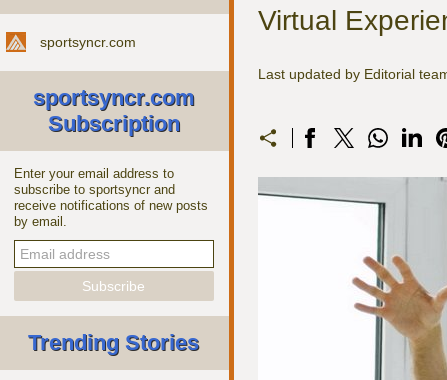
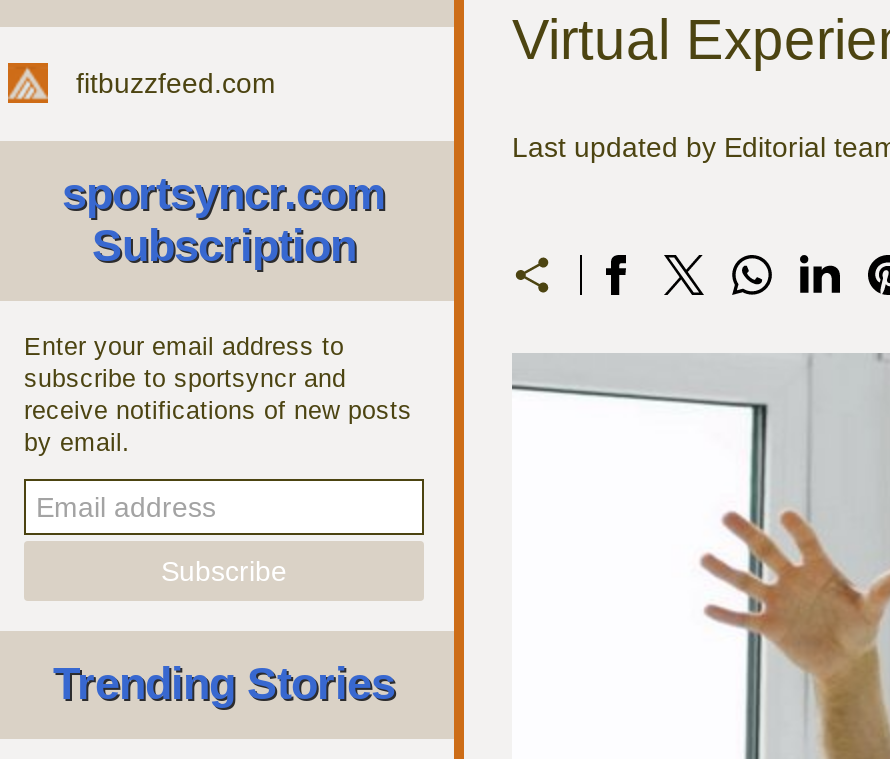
- sportsyncr.com
+ fitbuzzfeed.com
